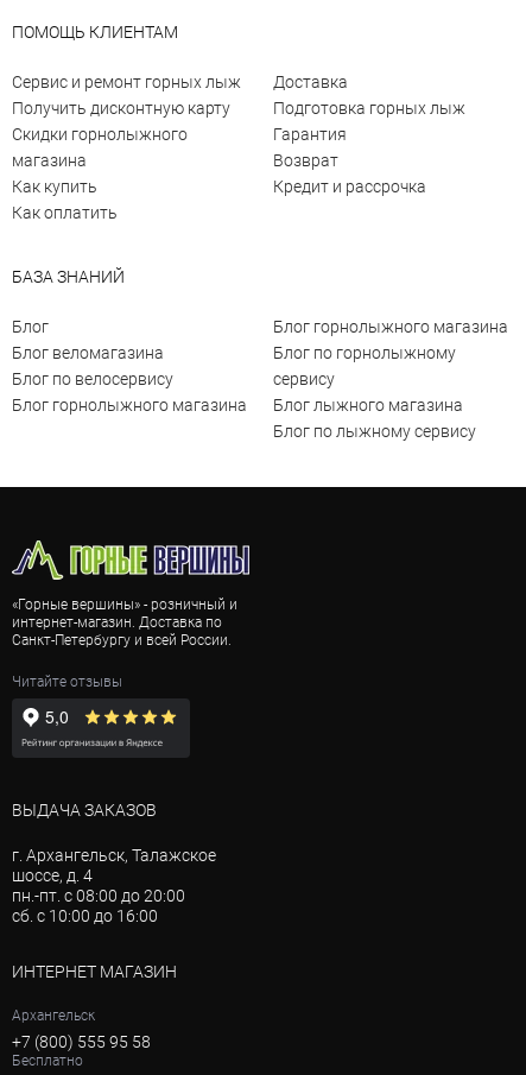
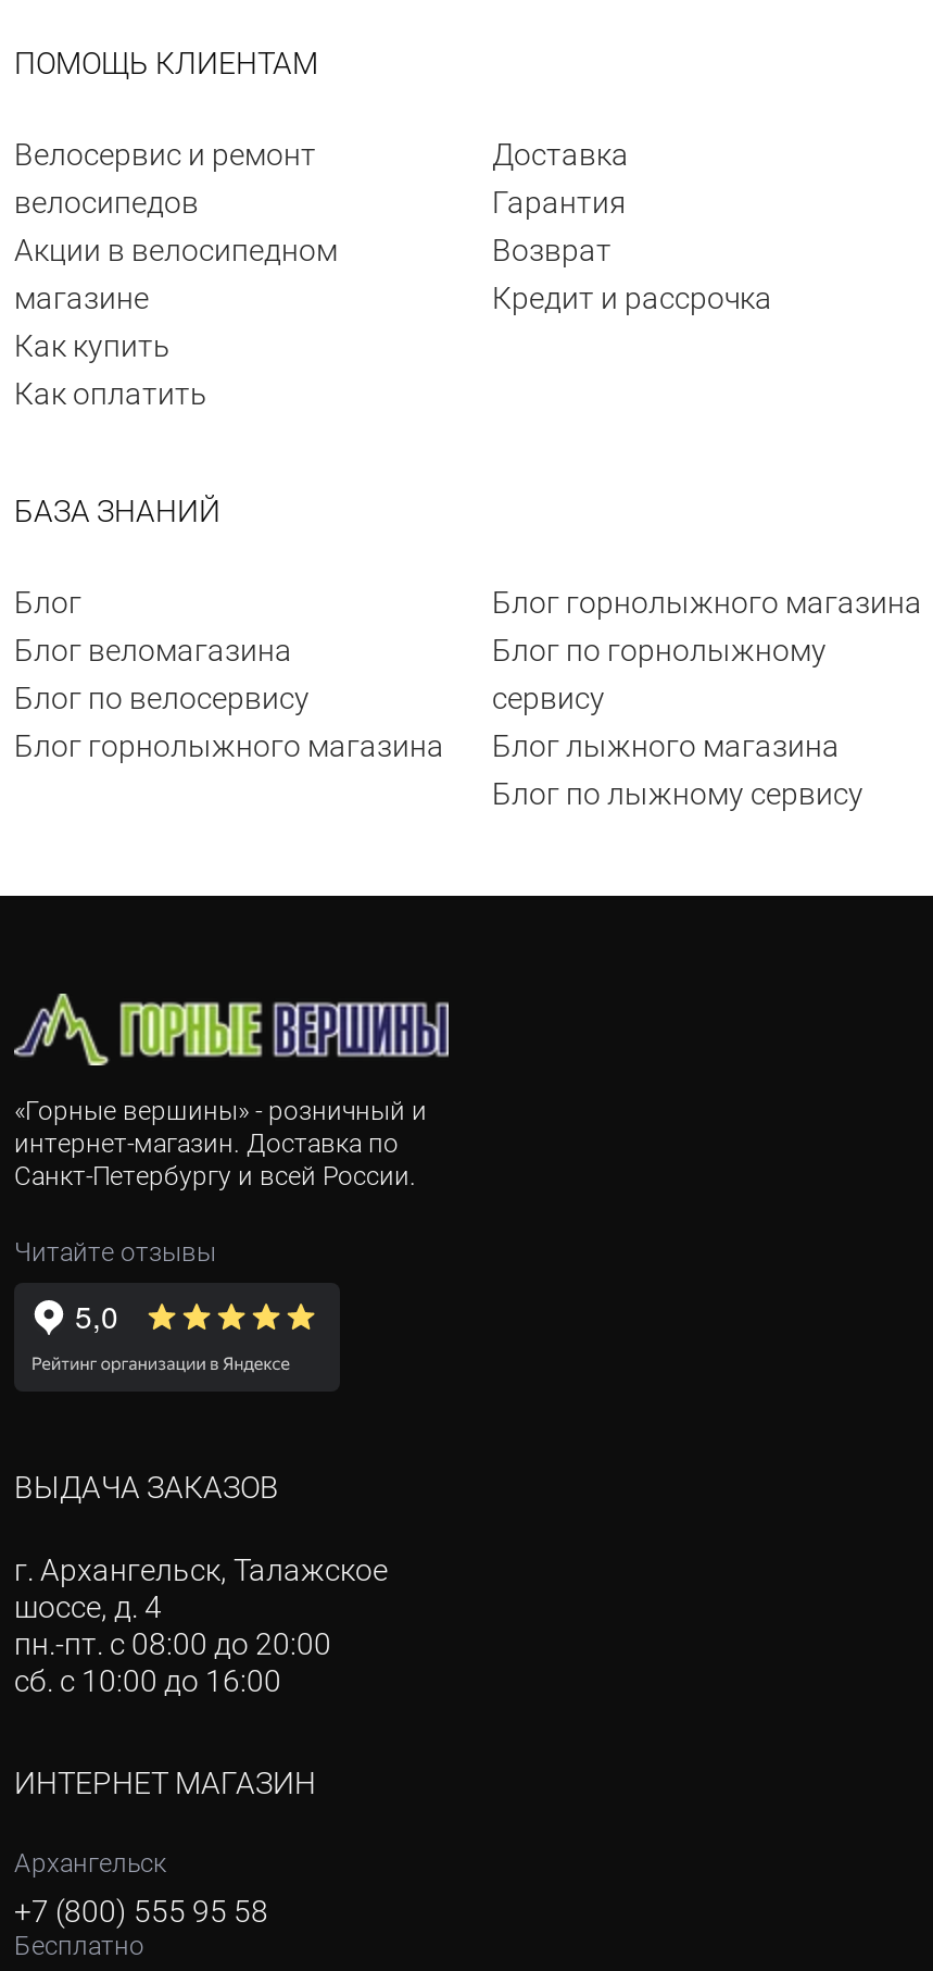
- Сервис и ремонт горных лыж
- Получить дисконтную карту
- Скидки горнолыжного
- магазина
+ Велосервис и ремонт
+ велосипедов
+ Акции в велосипедном
+ магазине

- Подготовка горных лыж

moved up: Гарантия | Возврат | Кредит и рассрочка
